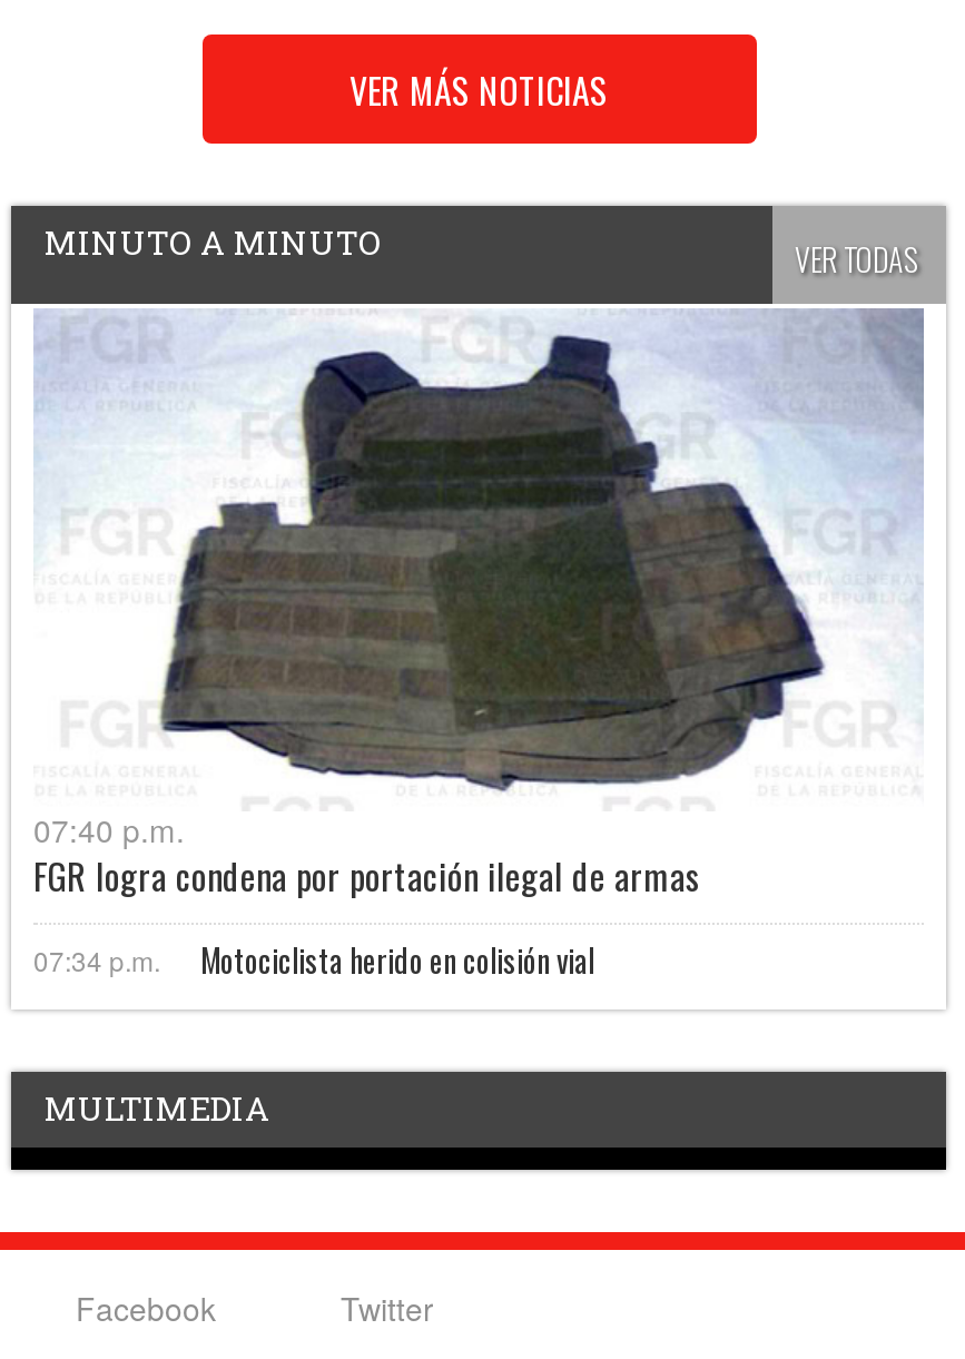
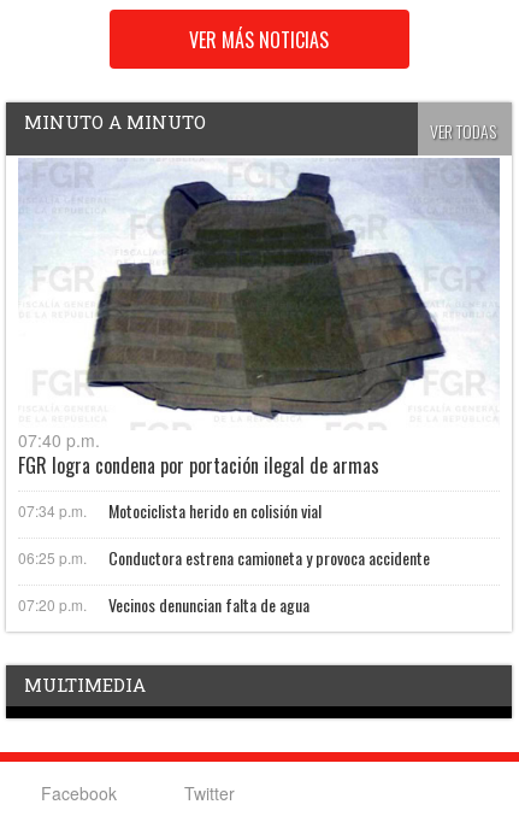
+ 06:25 p.m.
+ Conductora estrena camioneta y provoca accidente
+ 07:20 p.m.
+ Vecinos denuncian falta de agua
